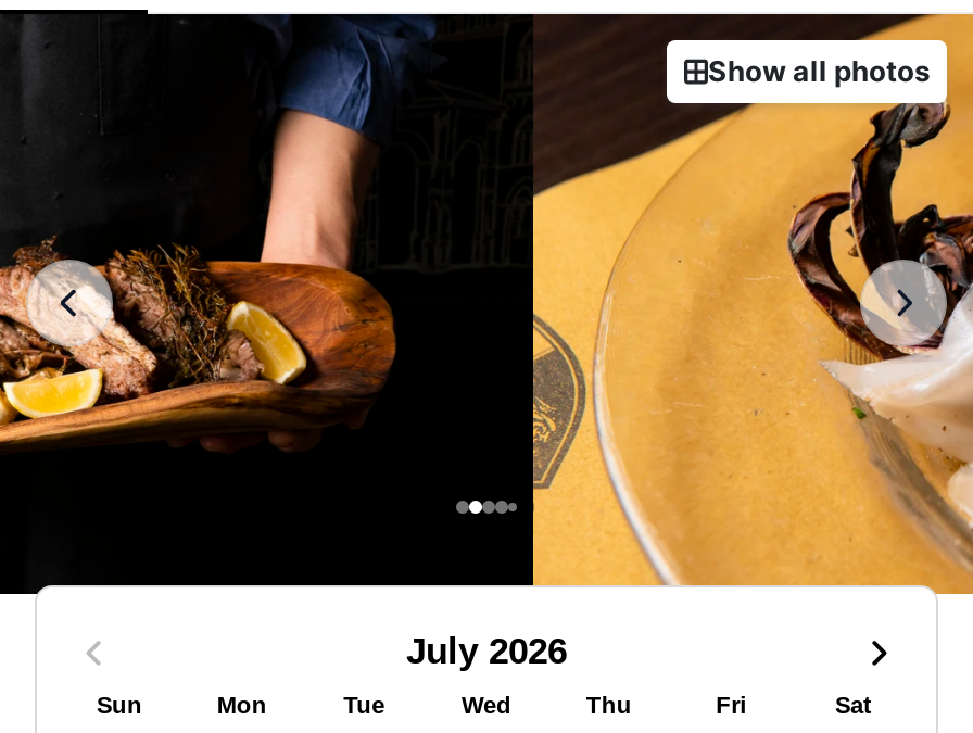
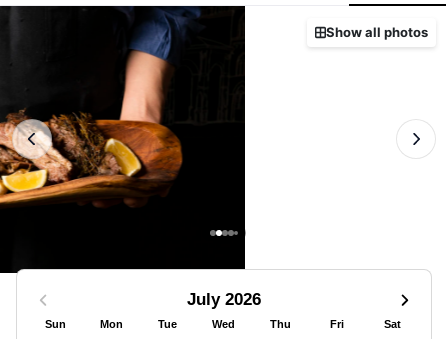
- [image]
